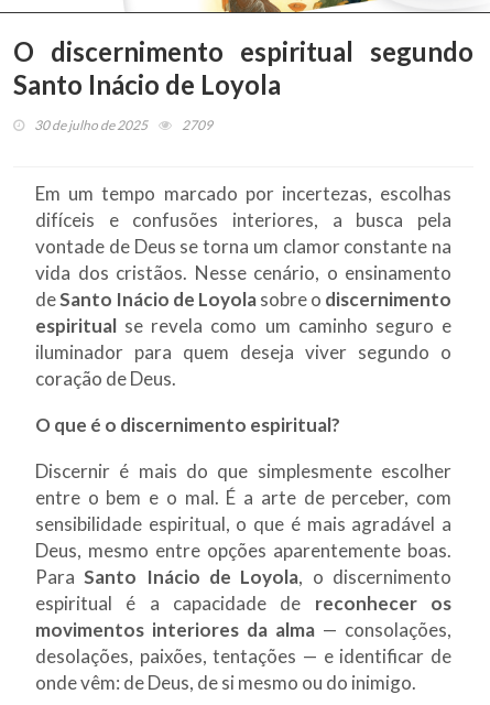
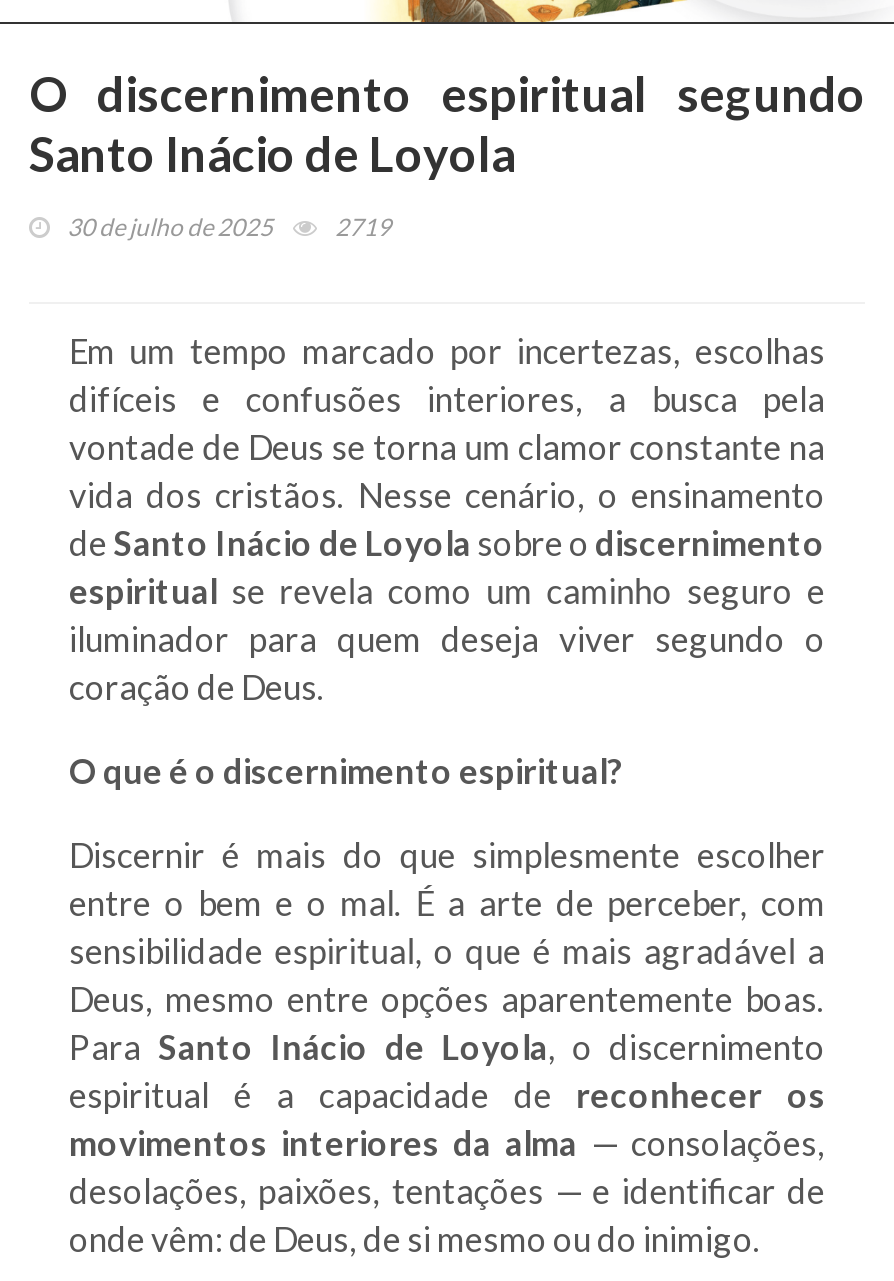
- 2709
+ 2719
